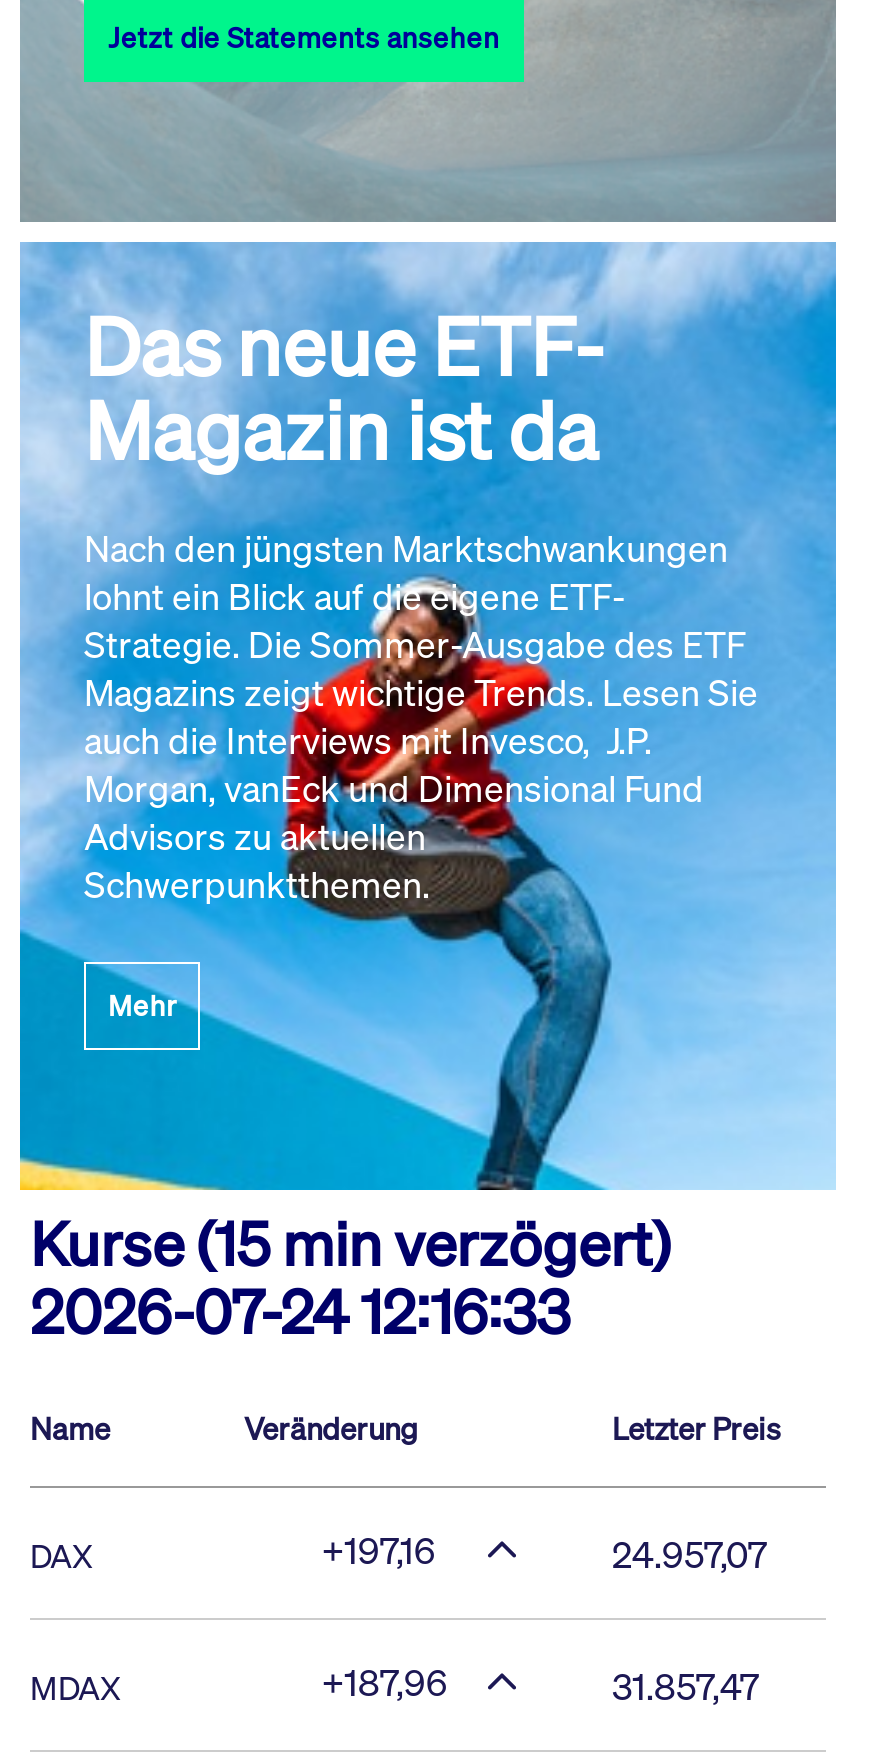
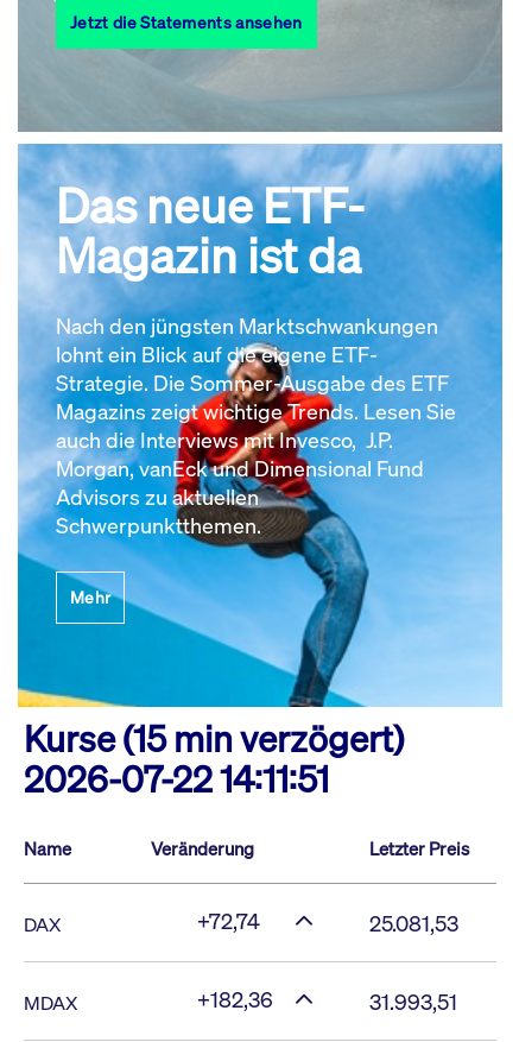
- 2026-07-24 12:16:33
+ 2026-07-22 14:11:51

- +197,16
+ +72,74

- 24.957,07
+ 25.081,53

- +187,96
+ +182,36

- 31.857,47
+ 31.993,51
